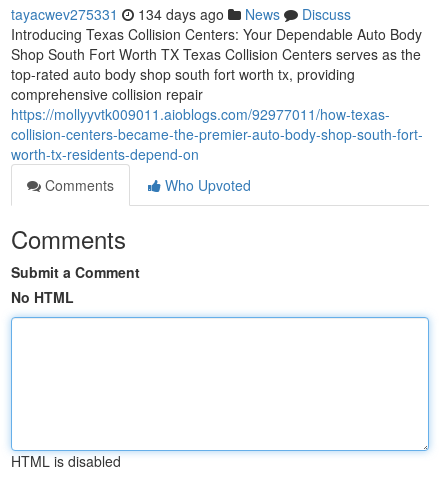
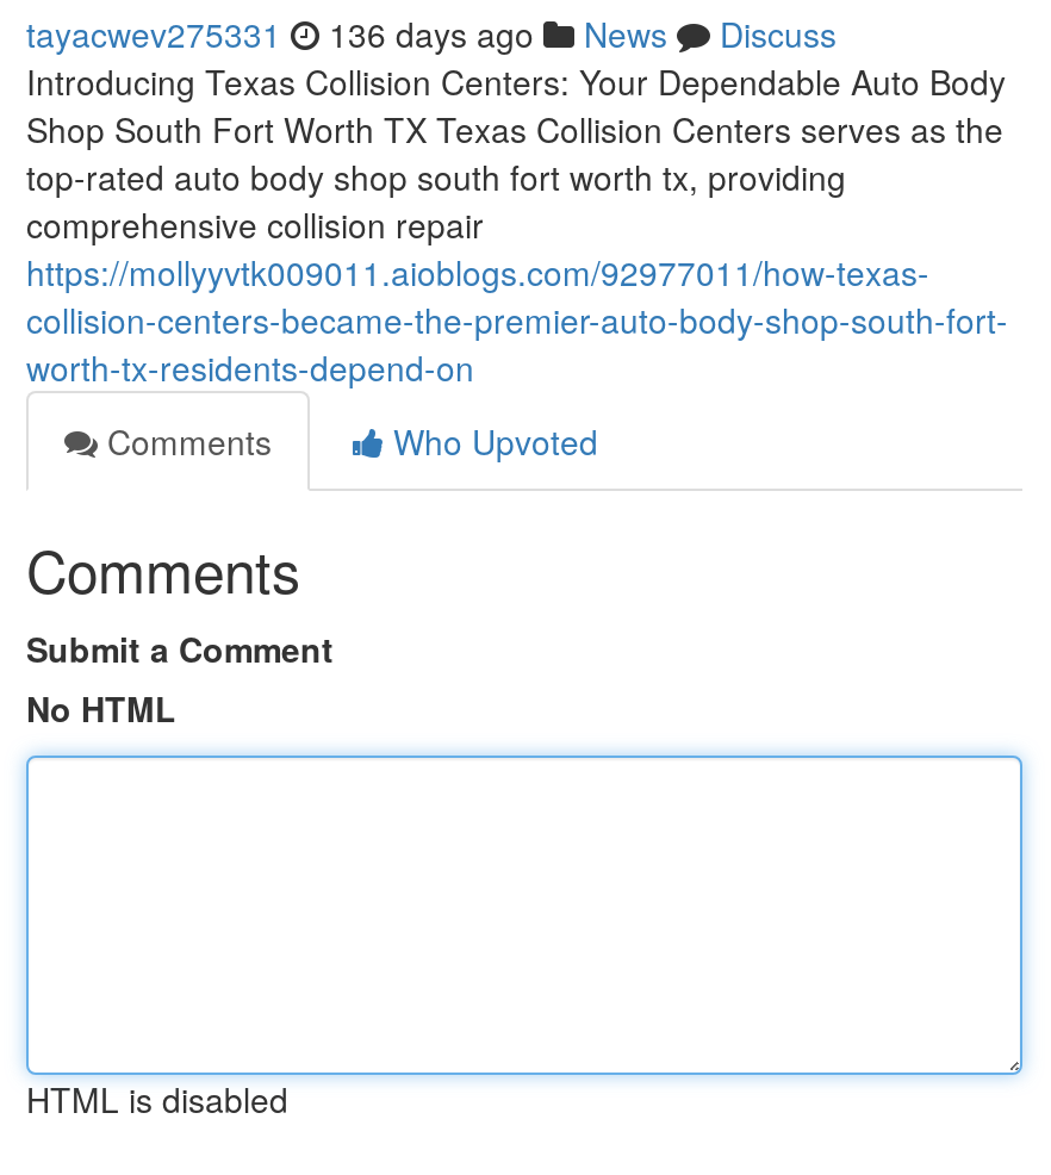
- tayacwev275331 134 days ago News Discuss
+ tayacwev275331 136 days ago News Discuss
